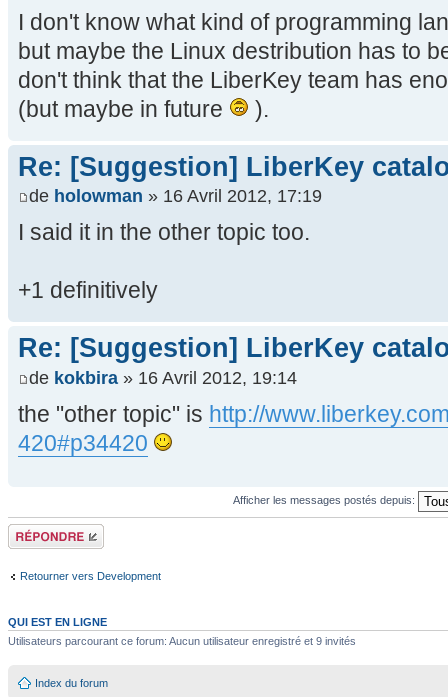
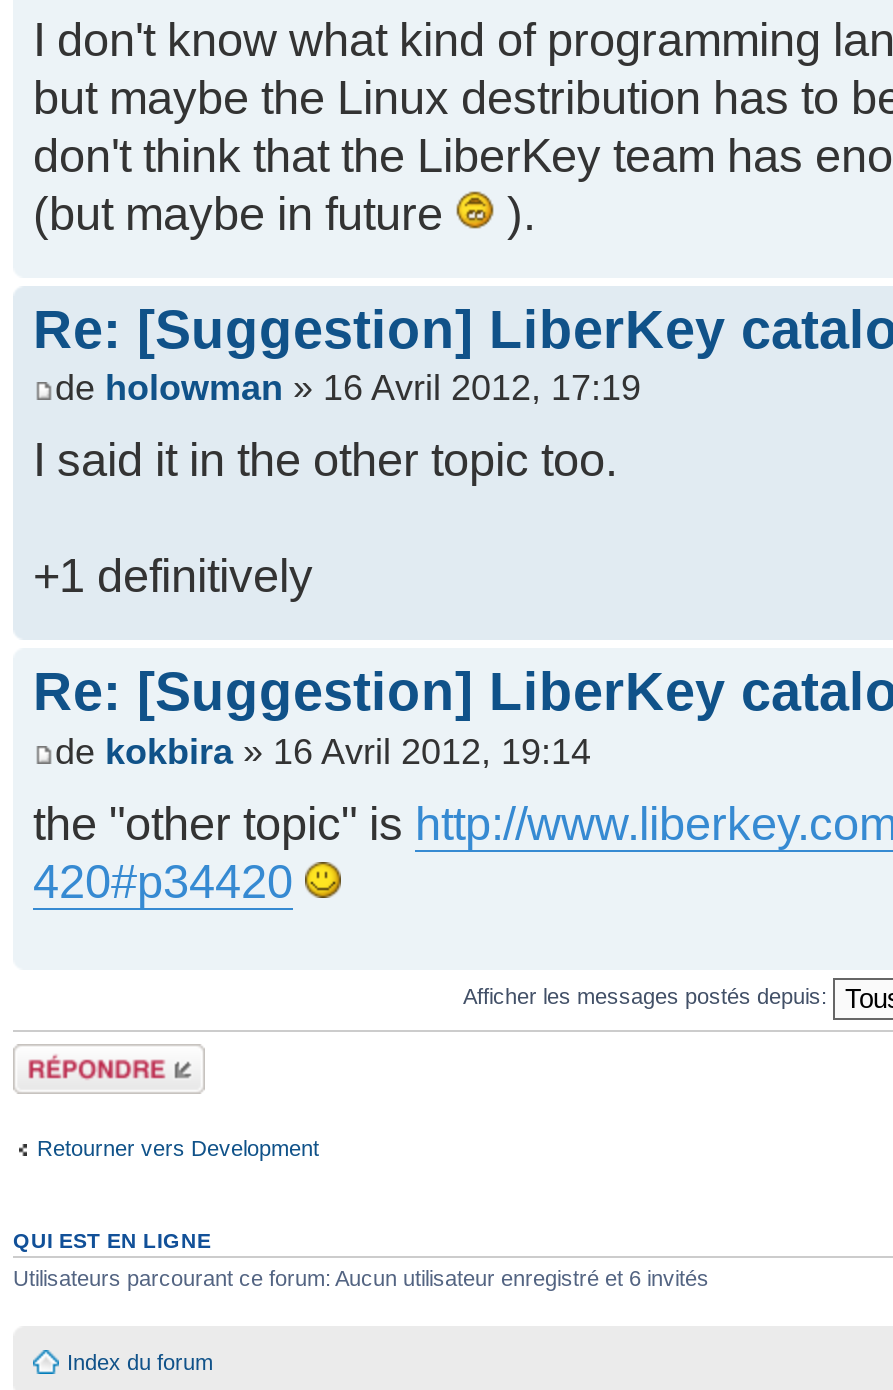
- Utilisateurs parcourant ce forum: Aucun utilisateur enregistré et 9 invités
+ Utilisateurs parcourant ce forum: Aucun utilisateur enregistré et 6 invités
